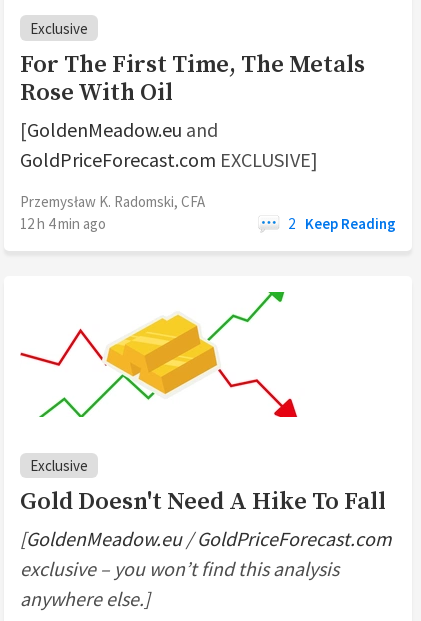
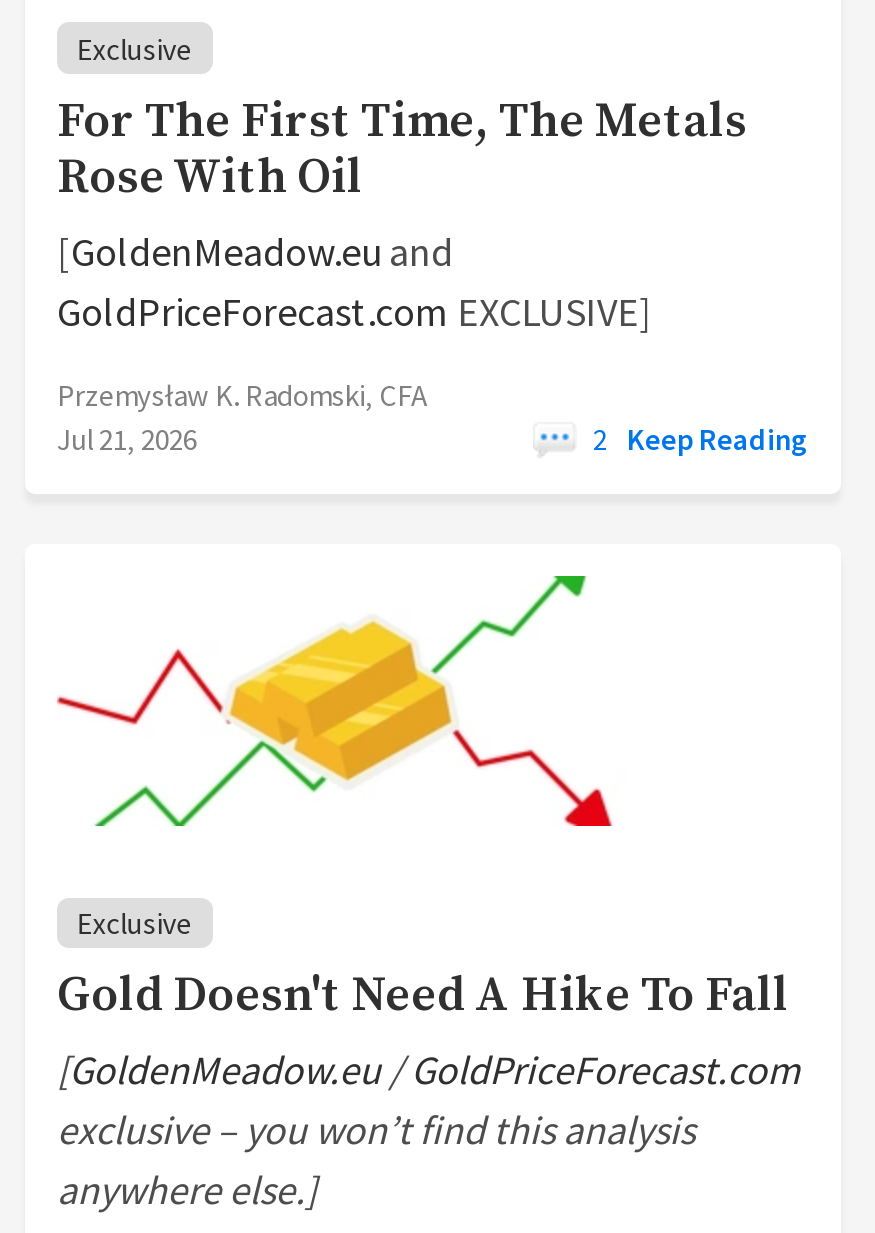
- 12 h 4 min ago
+ Jul 21, 2026
